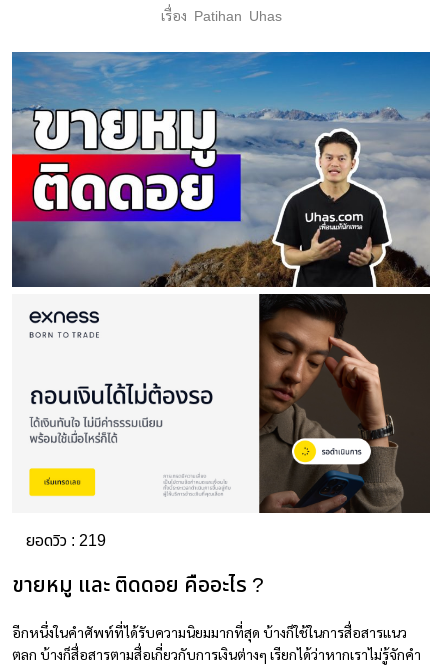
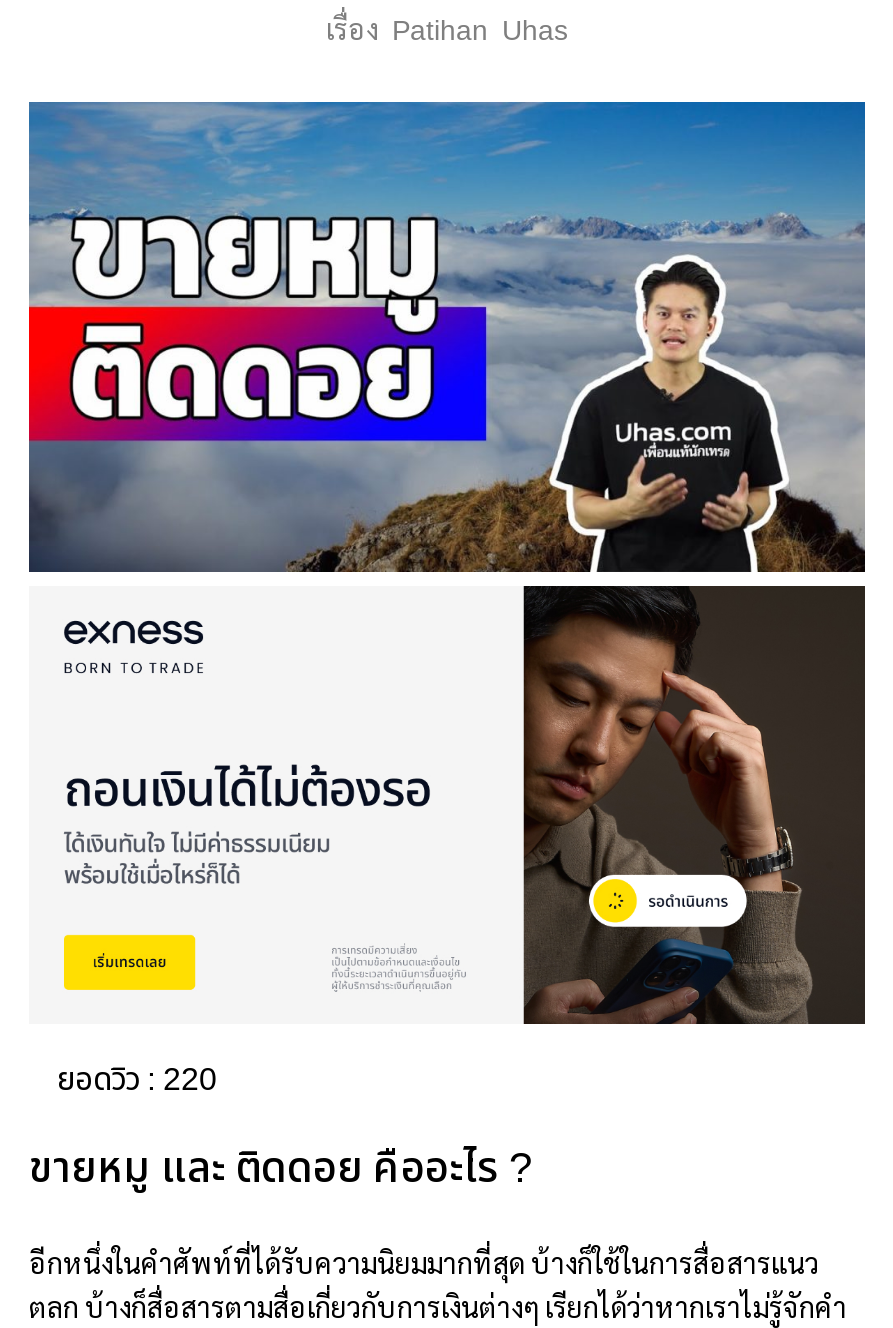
- ยอดวิว : 219
+ ยอดวิว : 220
